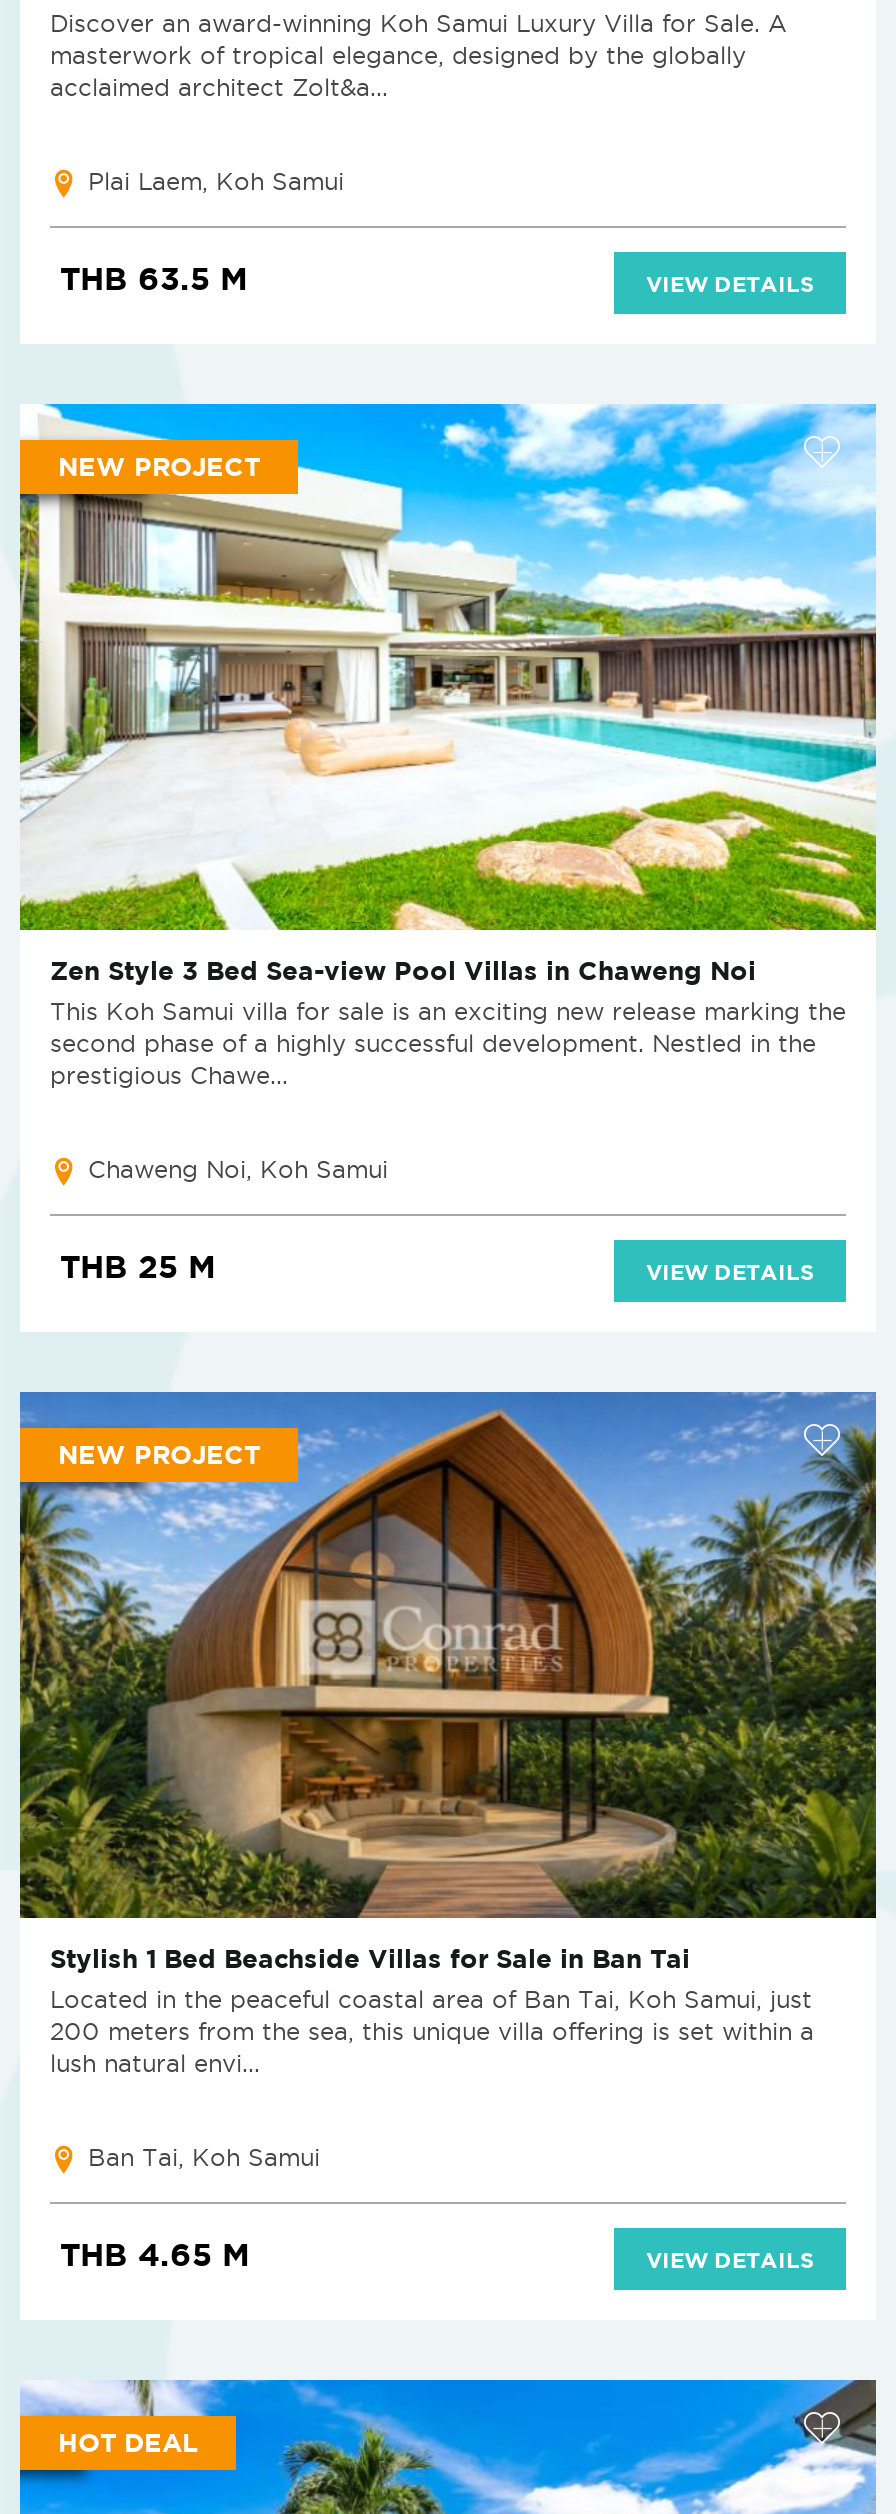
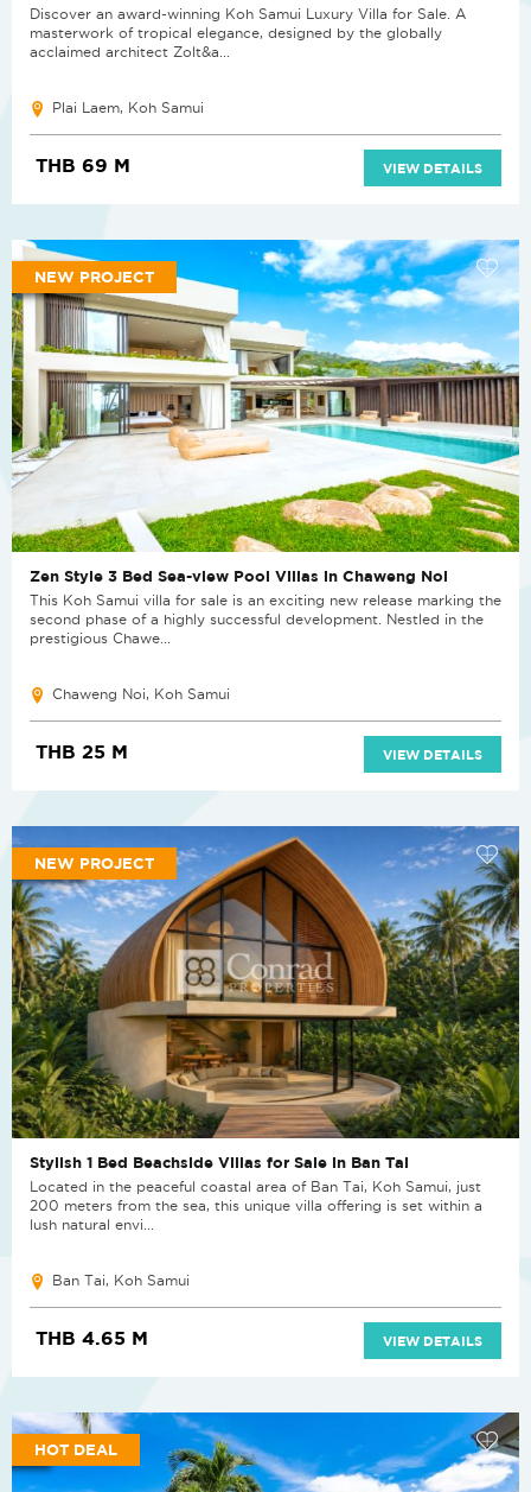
- THB 63.5 M
+ THB 69 M
